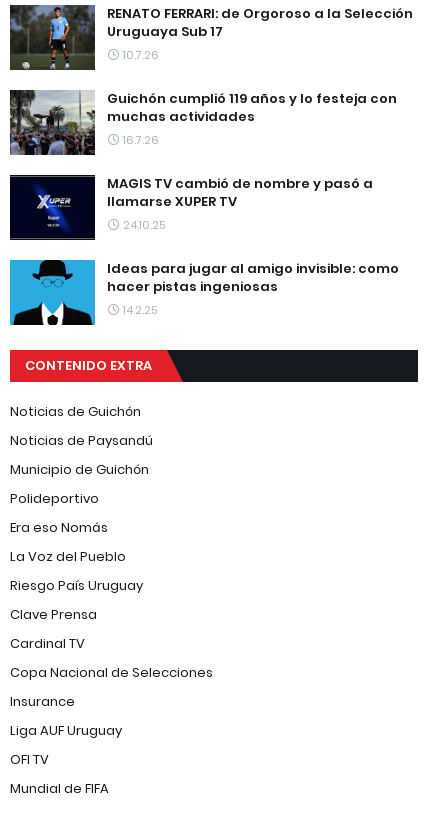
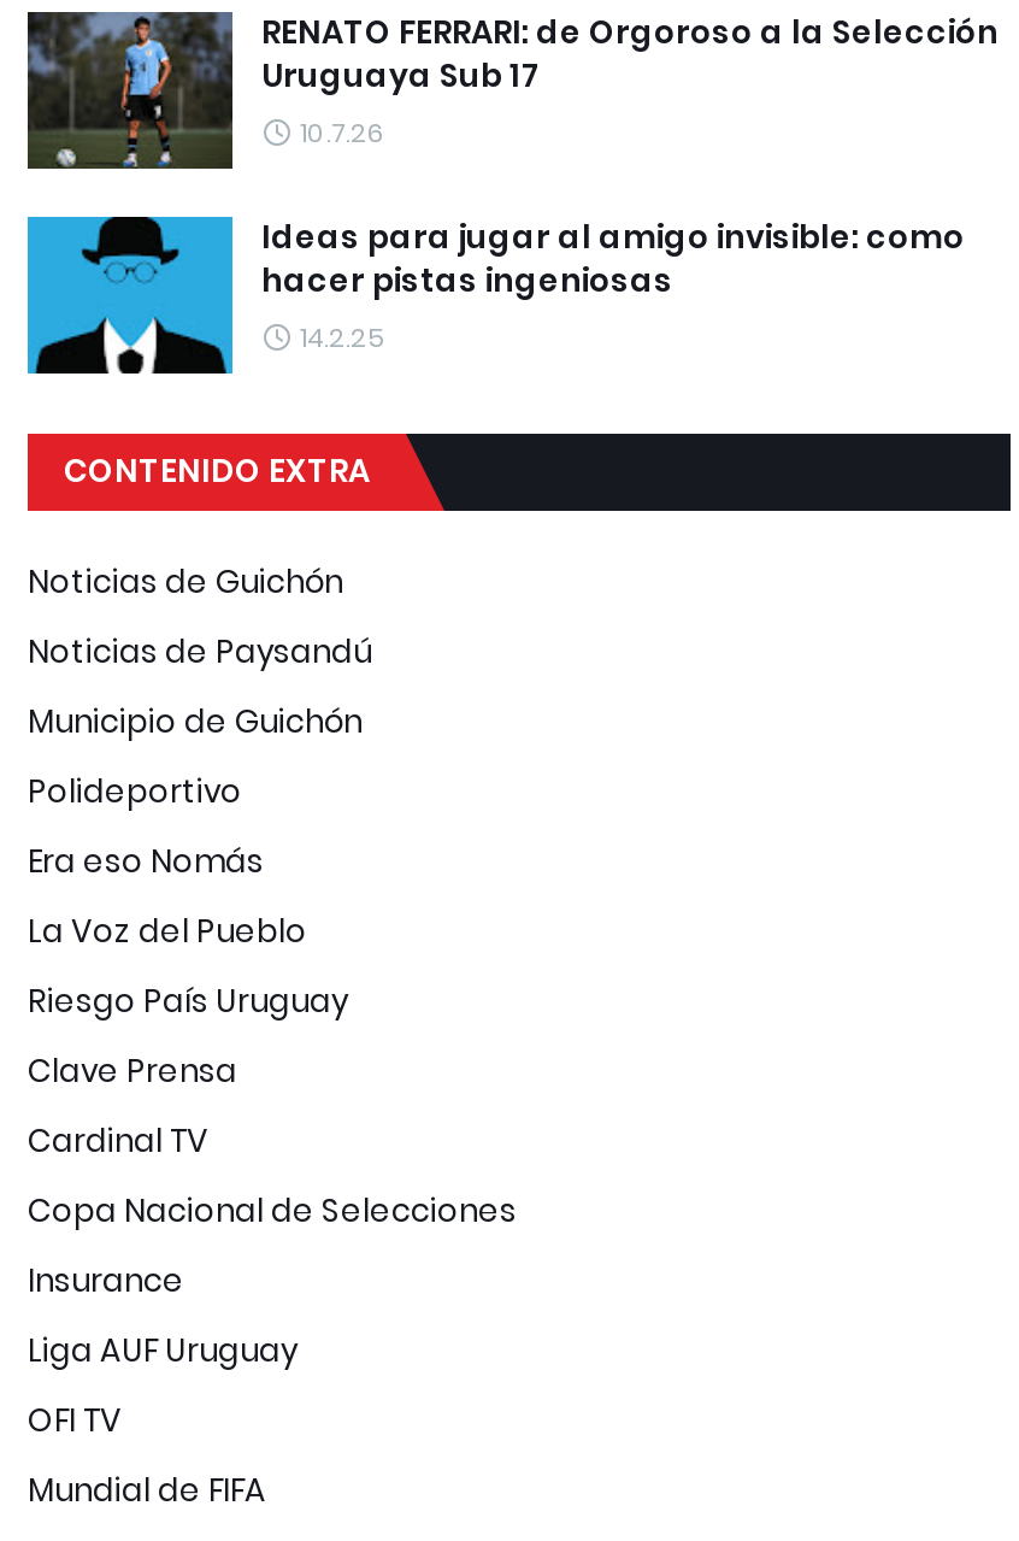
- [image]
- Guichón cumplió 119 años y lo festeja con
- muchas actividades
- 16.7.26
- MAGIS TV cambió de nombre y pasó a
- llamarse XUPER TV
- 24.10.25

- [image]
